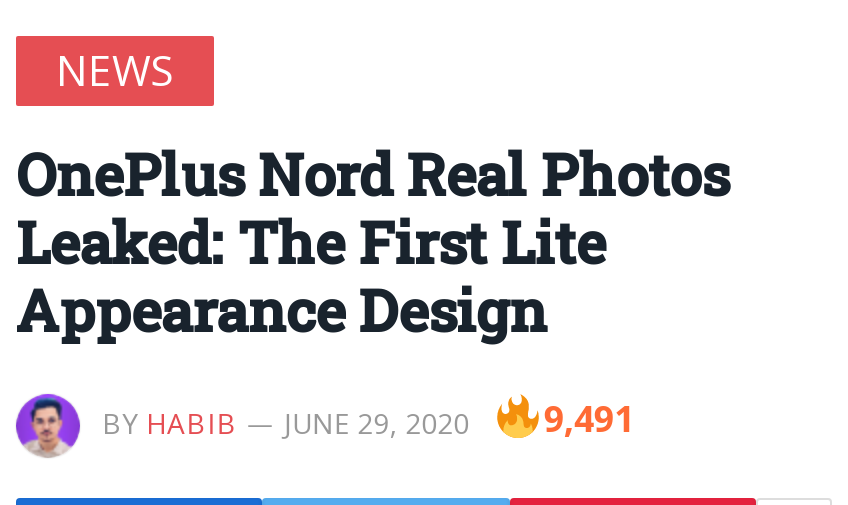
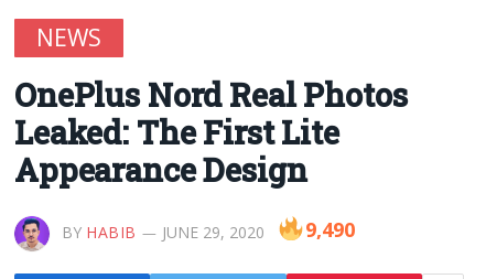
- BY HABIB JUNE 29, 2020 9,491
+ BY HABIB JUNE 29, 2020 9,490
